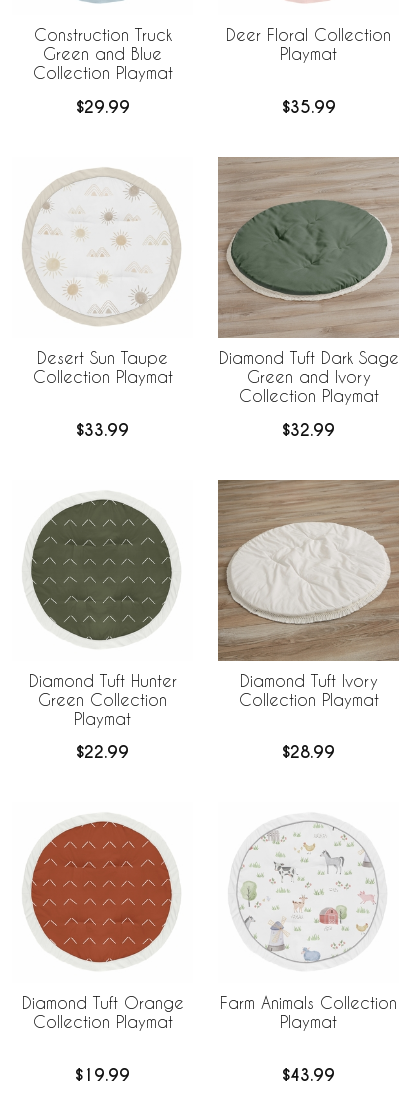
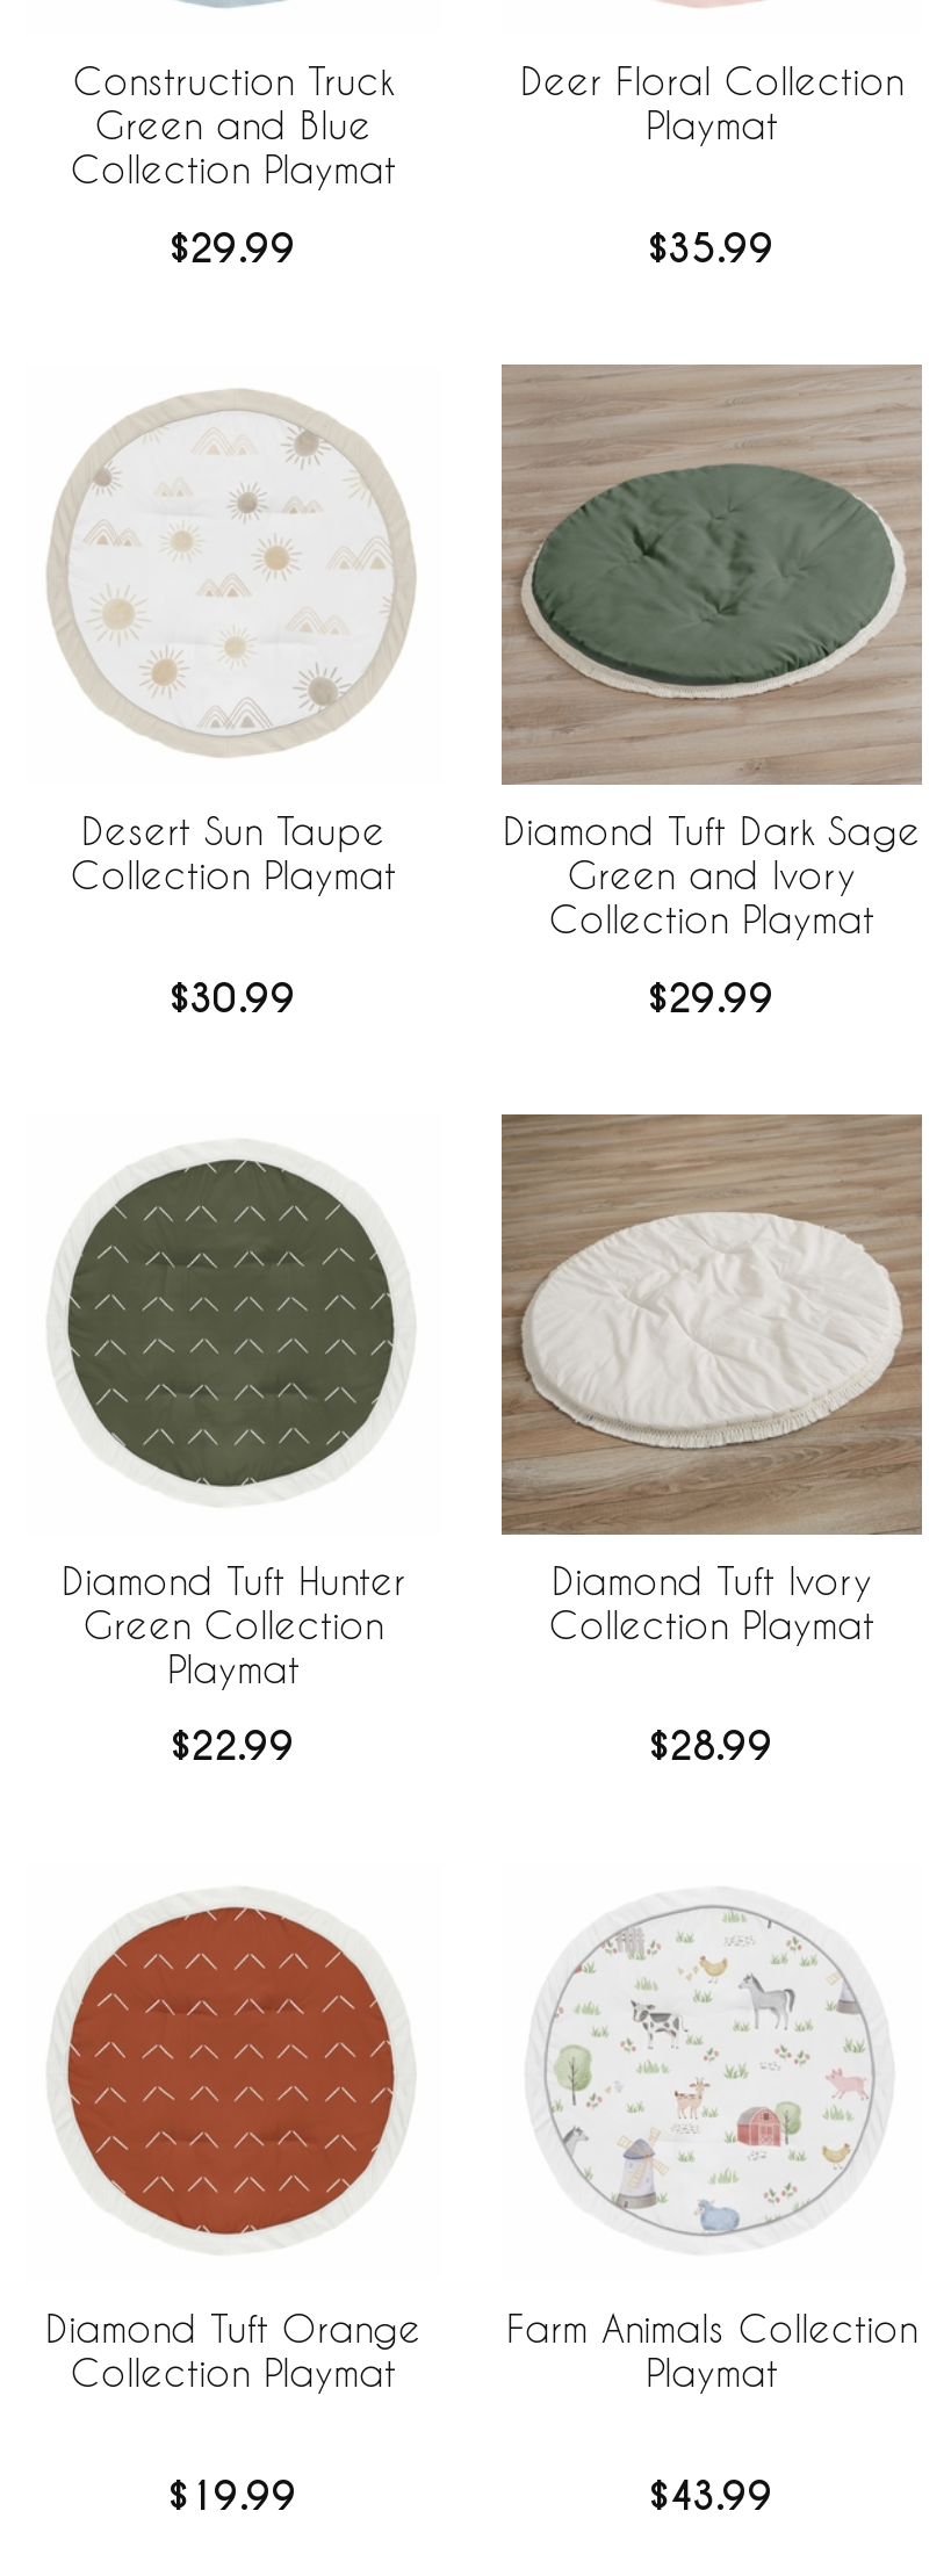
- $33.99
+ $30.99

- $32.99
+ $29.99
